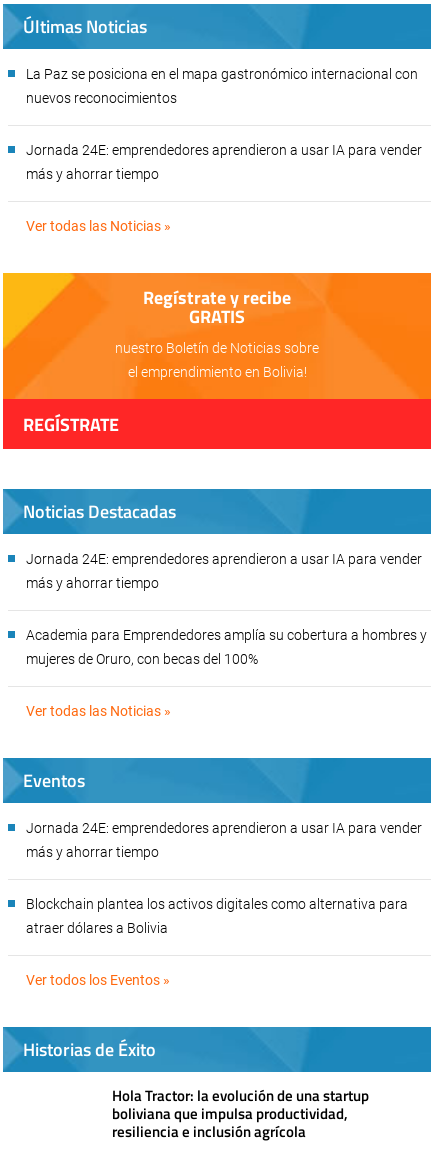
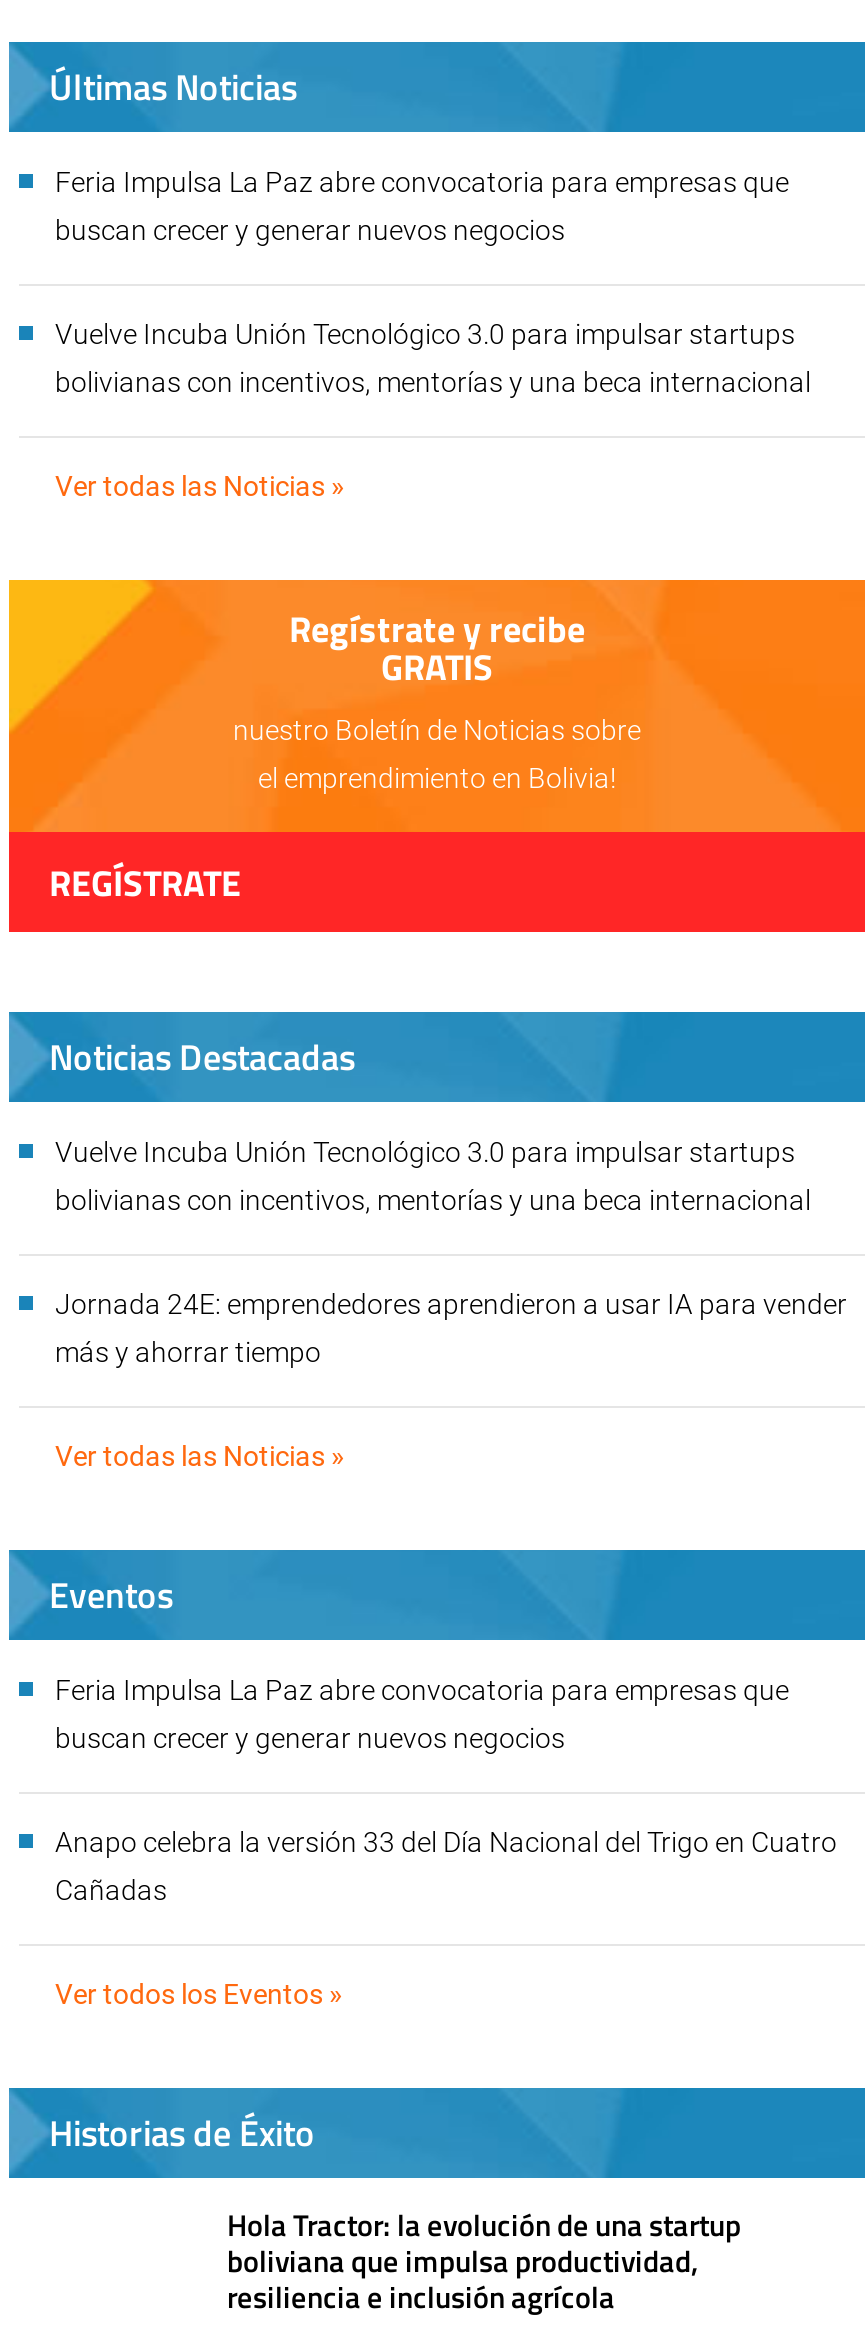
- La Paz se posiciona en el mapa gastronómico internacional con
+ Feria Impulsa La Paz abre convocatoria para empresas que

- nuevos reconocimientos
+ buscan crecer y generar nuevos negocios

- Jornada 24E: emprendedores aprendieron a usar IA para vender
+ Vuelve Incuba Unión Tecnológico 3.0 para impulsar startups

- más y ahorrar tiempo
+ bolivianas con incentivos, mentorías y una beca internacional

+ Vuelve Incuba Unión Tecnológico 3.0 para impulsar startups
+ bolivianas con incentivos, mentorías y una beca internacional

moved down: Jornada 24E: emprendedores aprendieron a usar IA para vender | más y ahorrar tiempo

- Academia para Emprendedores amplía su cobertura a hombres y
- mujeres de Oruro, con becas del 100%

- Jornada 24E: emprendedores aprendieron a usar IA para vender
+ Feria Impulsa La Paz abre convocatoria para empresas que

- más y ahorrar tiempo
+ buscan crecer y generar nuevos negocios

- Blockchain plantea los activos digitales como alternativa para
+ Anapo celebra la versión 33 del Día Nacional del Trigo en Cuatro

- atraer dólares a Bolivia
+ Cañadas
